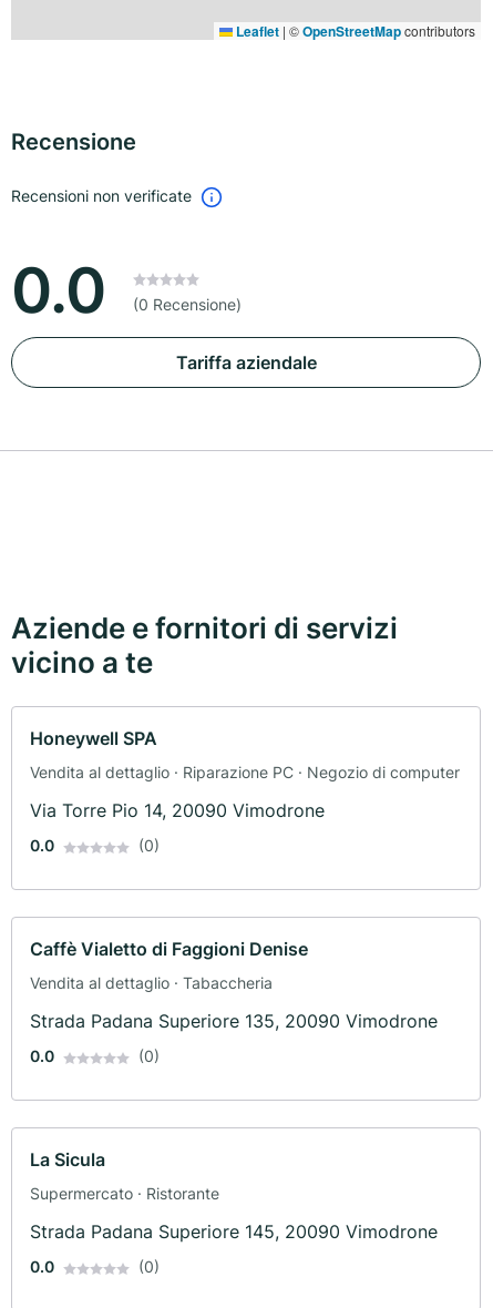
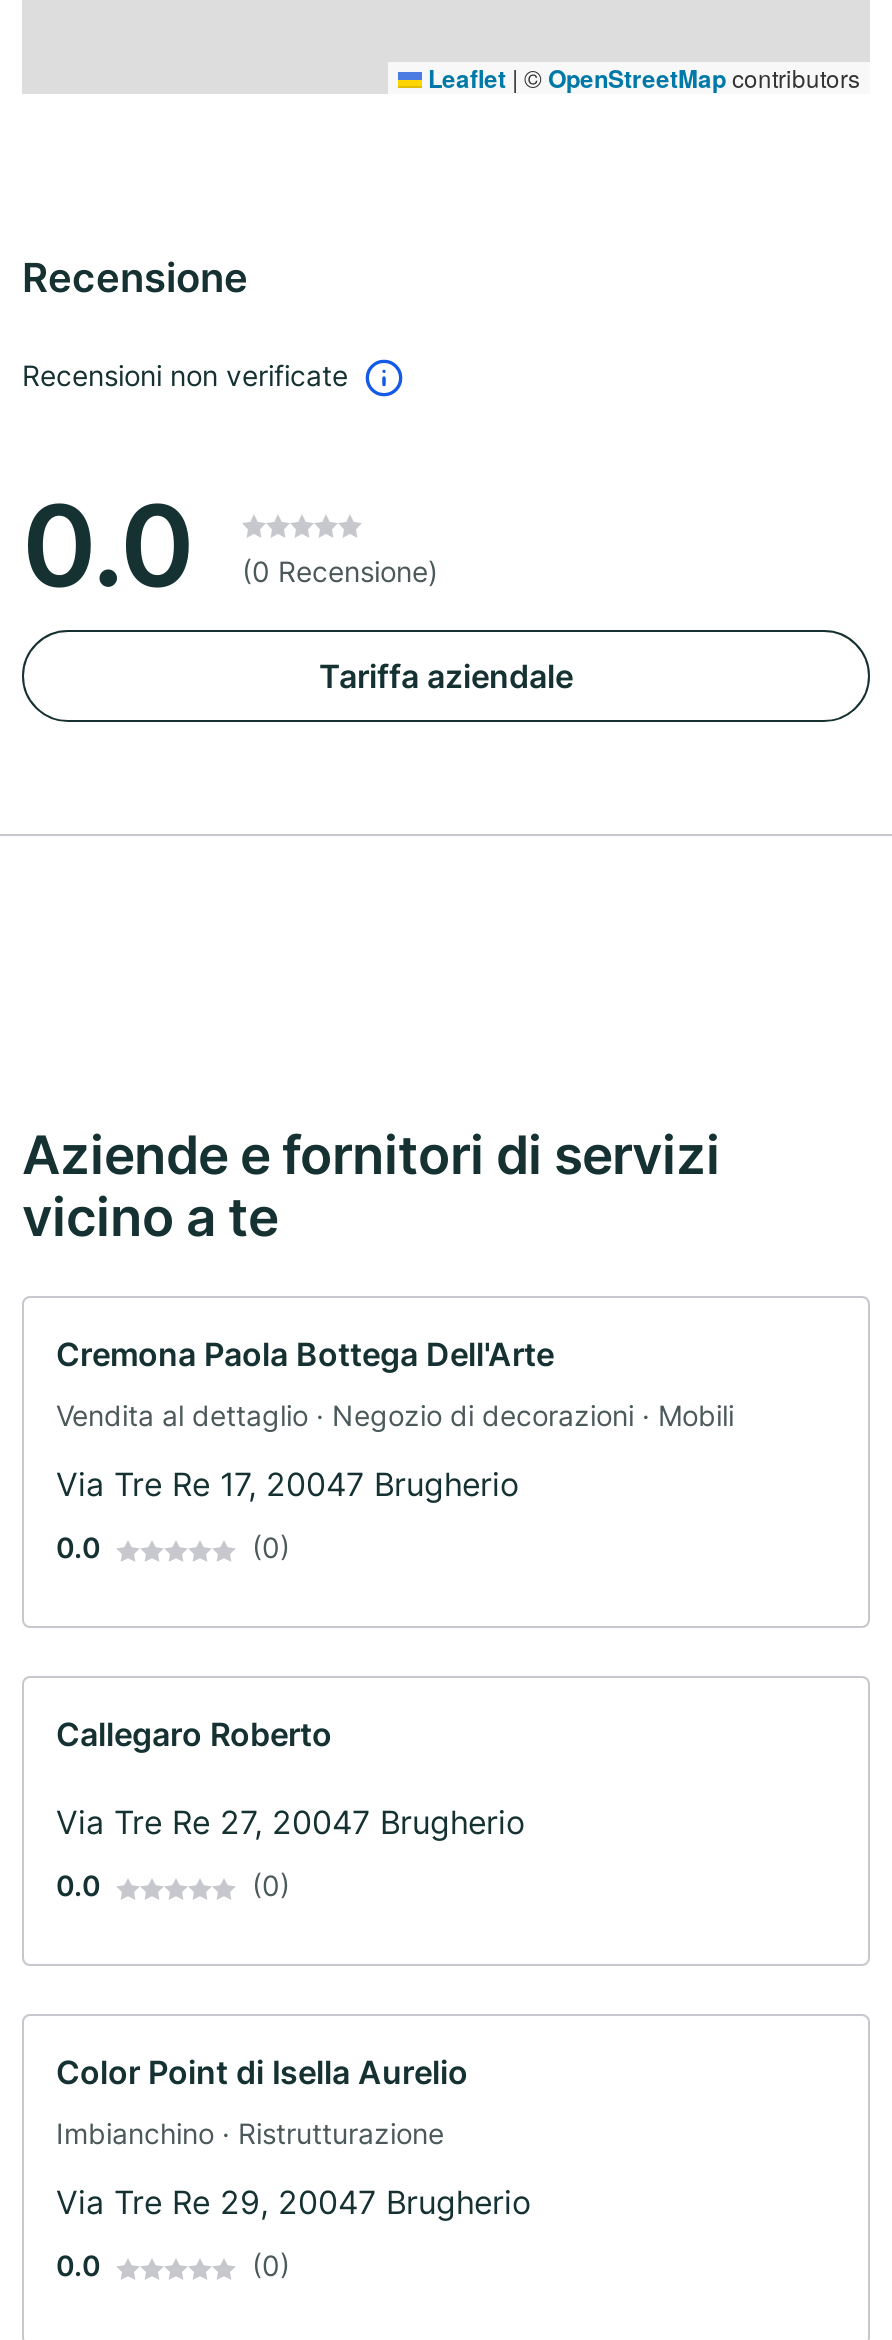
- Honeywell SPA
+ Cremona Paola Bottega Dell'Arte

- Vendita al dettaglio · Riparazione PC · Negozio di computer
+ Vendita al dettaglio · Negozio di decorazioni · Mobili

- Via Torre Pio 14, 20090 Vimodrone
+ Via Tre Re 17, 20047 Brugherio

- Caffè Vialetto di Faggioni Denise
- Vendita al dettaglio · Tabaccheria
- Strada Padana Superiore 135, 20090 Vimodrone
+ Callegaro Roberto
+ Via Tre Re 27, 20047 Brugherio

- La Sicula
+ Color Point di Isella Aurelio

- Supermercato · Ristorante
+ Imbianchino · Ristrutturazione

- Strada Padana Superiore 145, 20090 Vimodrone
+ Via Tre Re 29, 20047 Brugherio
